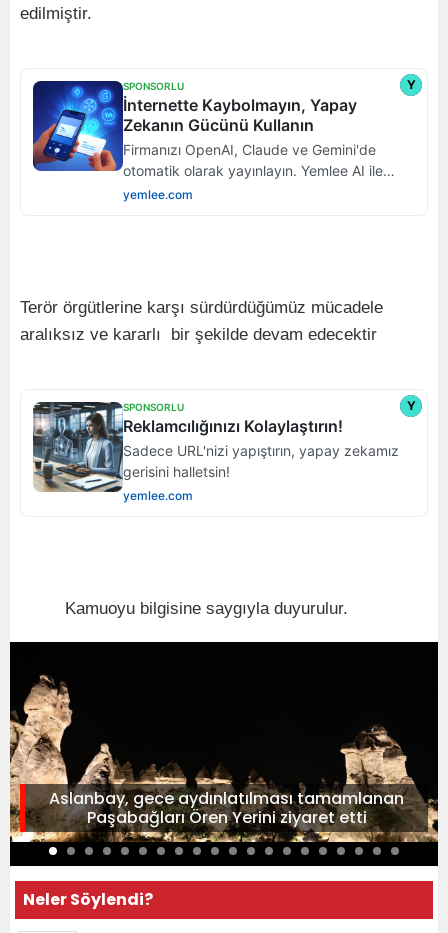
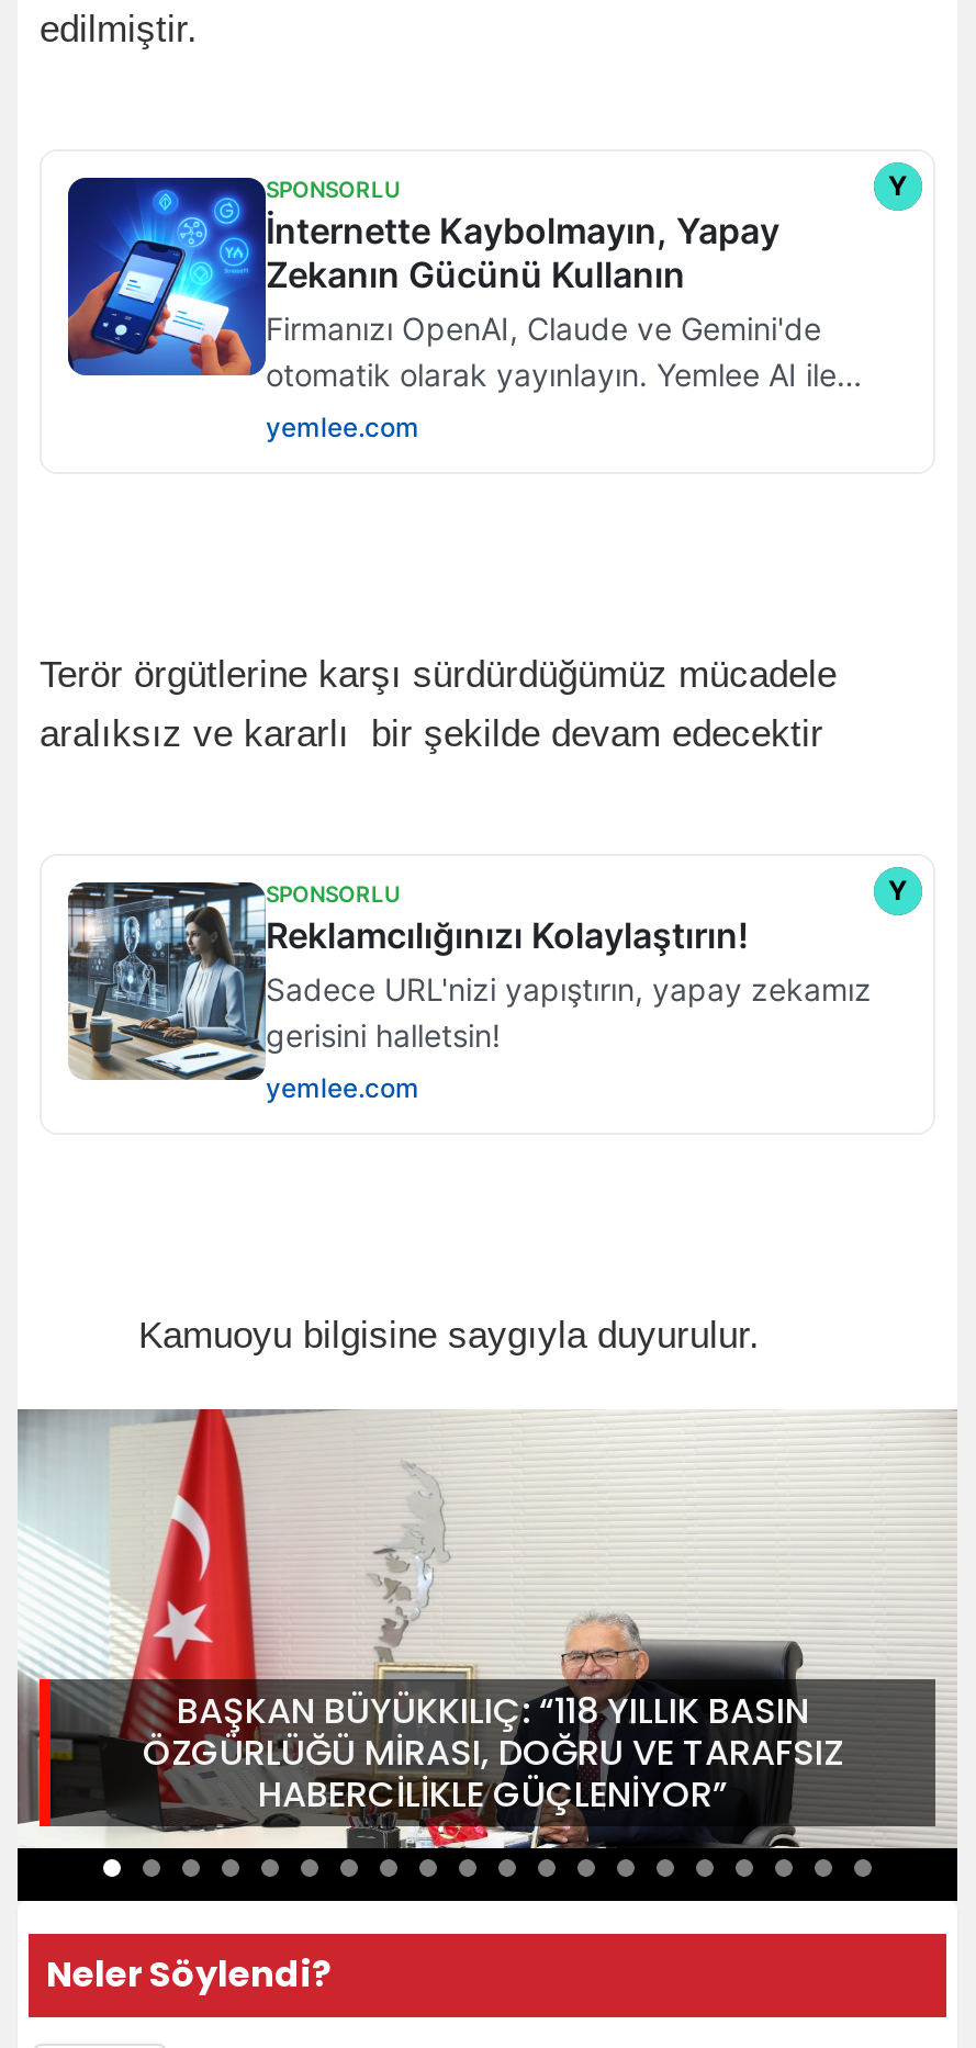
- [image]
- Aslanbay, gece aydınlatılması tamamlanan
- Paşabağları Ören Yerini ziyaret etti
+ [image]
+ BAŞKAN BÜYÜKKILIÇ: “118 YILLIK BASIN
+ ÖZGÜRLÜĞÜ MİRASI, DOĞRU VE TARAFSIZ
+ HABERCİLİKLE GÜÇLENİYOR”
